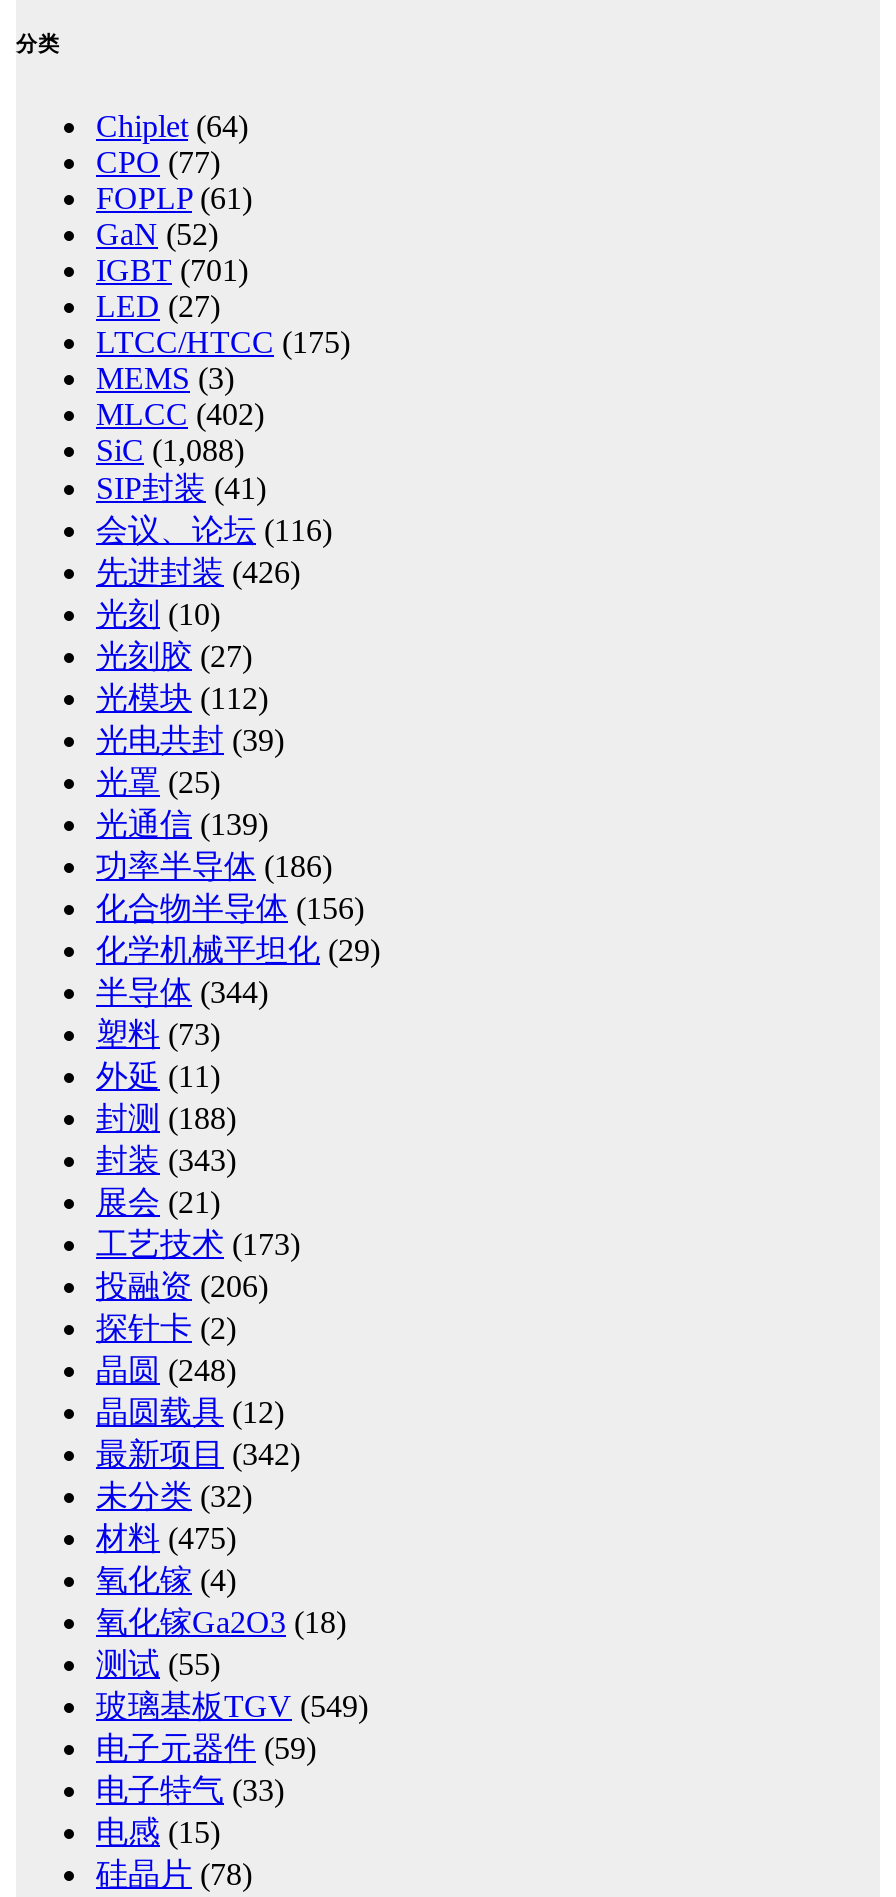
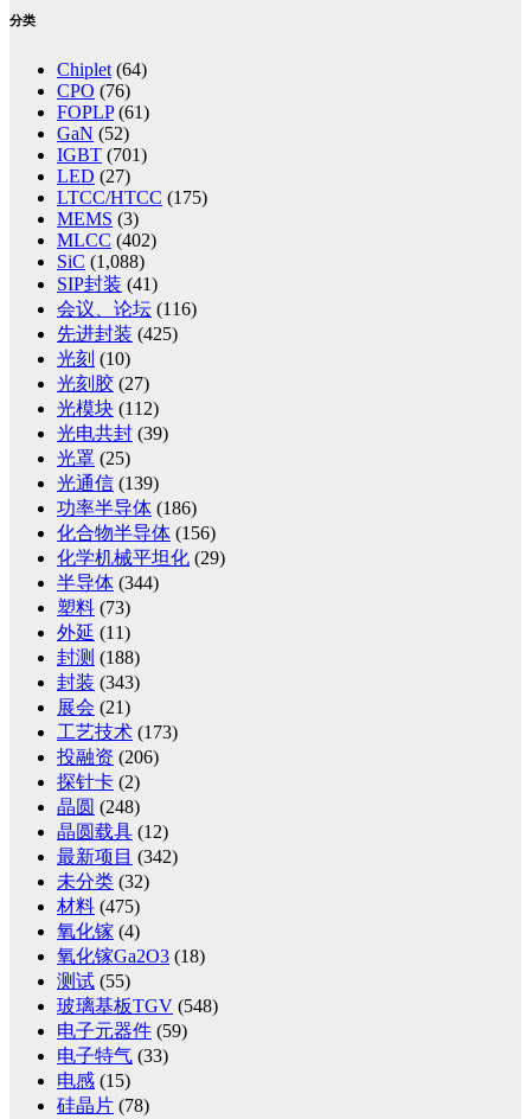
- CPO (77)
+ CPO (76)

- 先进封装(426)
+ 先进封装(425)

- 玻璃基板TGV (549)
+ 玻璃基板TGV (548)
